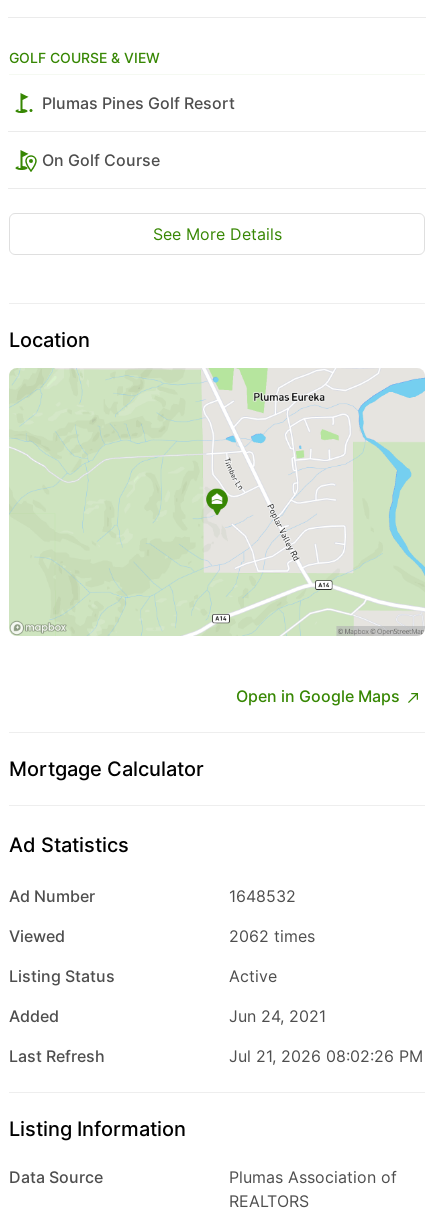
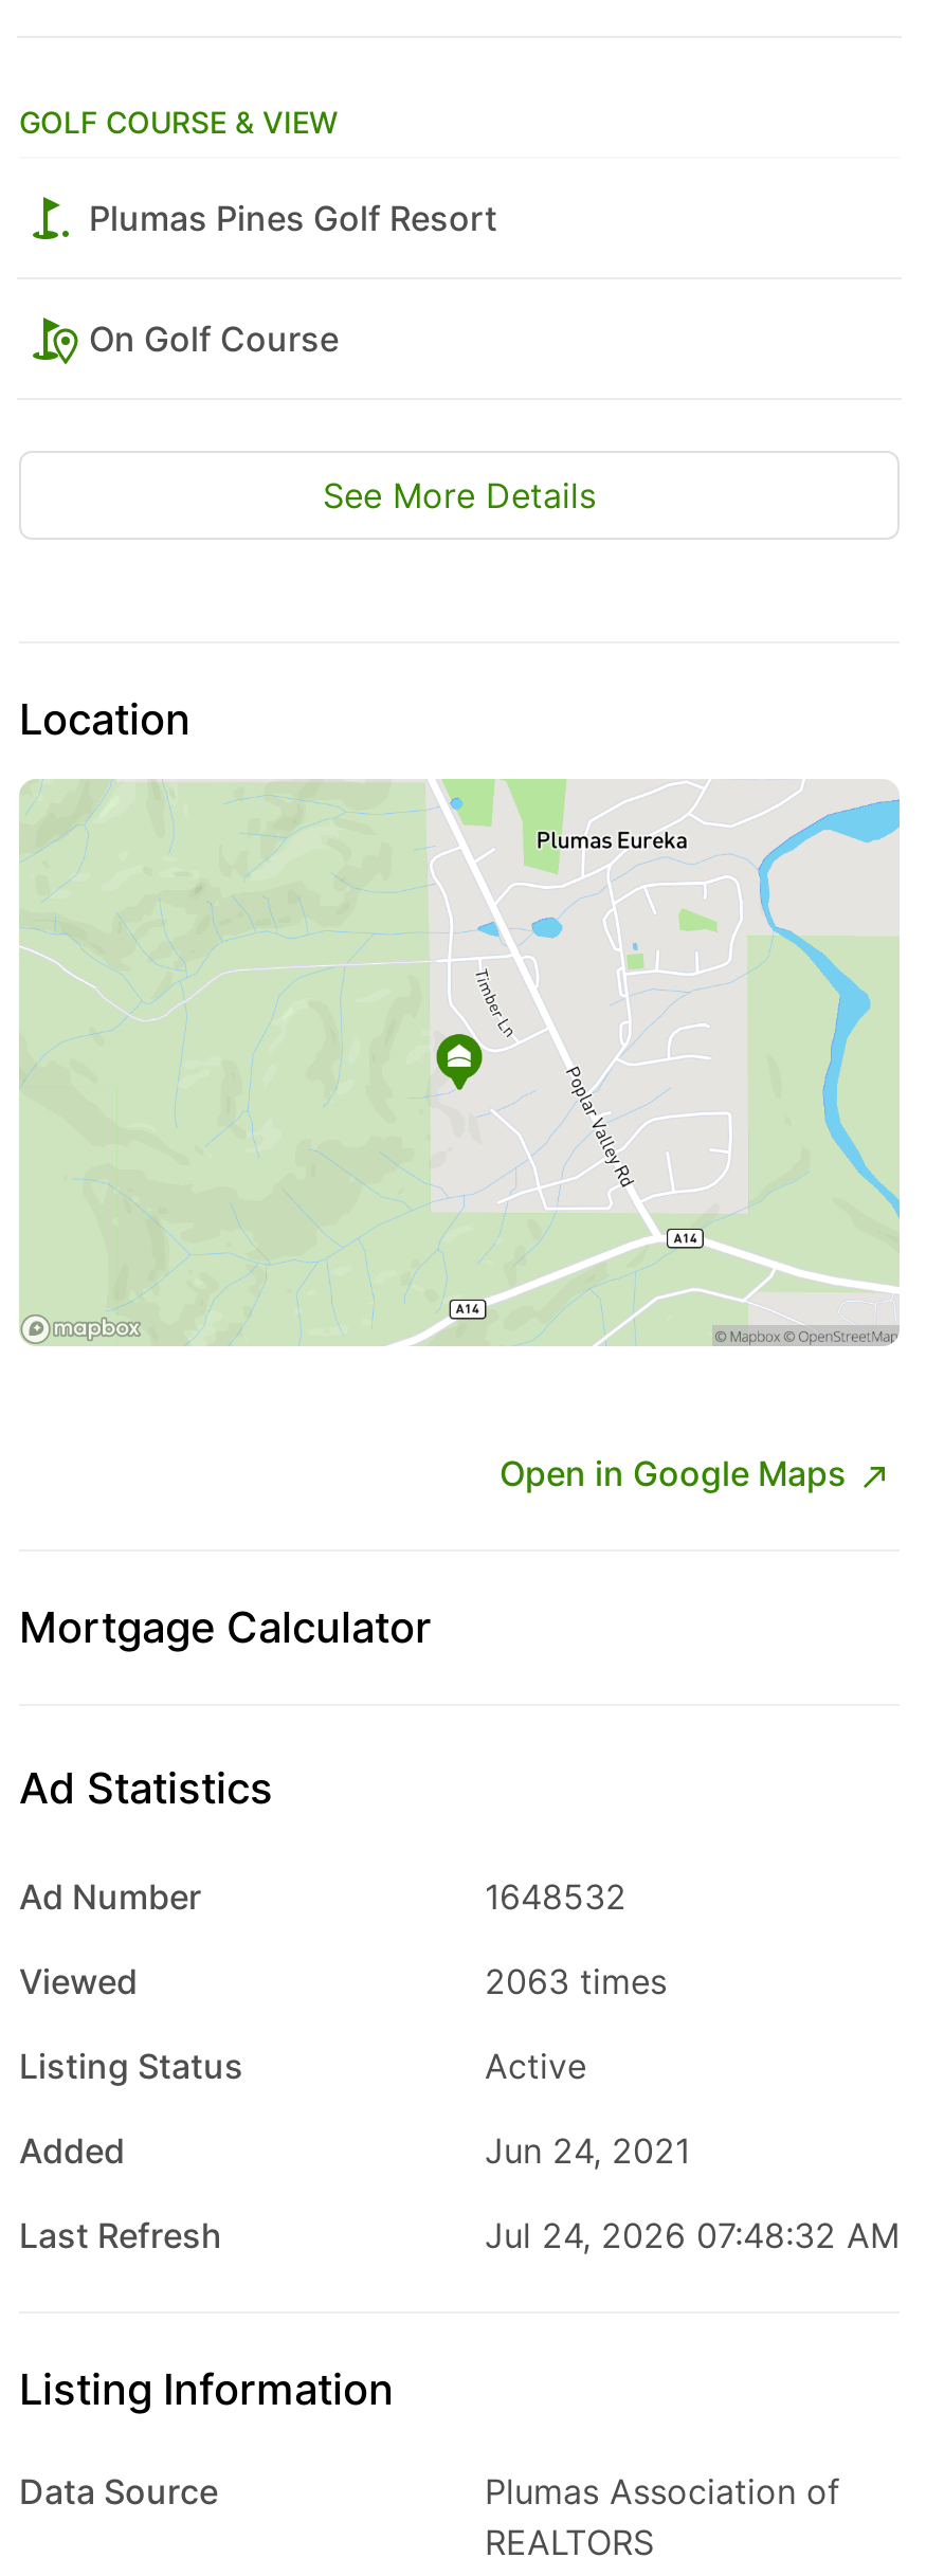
- 2062 times
+ 2063 times

- Jul 21, 2026 08:02:26 PM
+ Jul 24, 2026 07:48:32 AM
